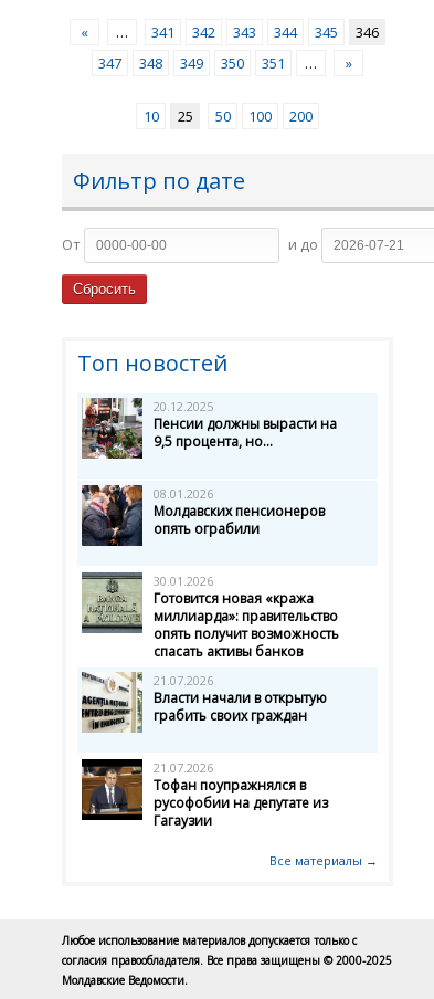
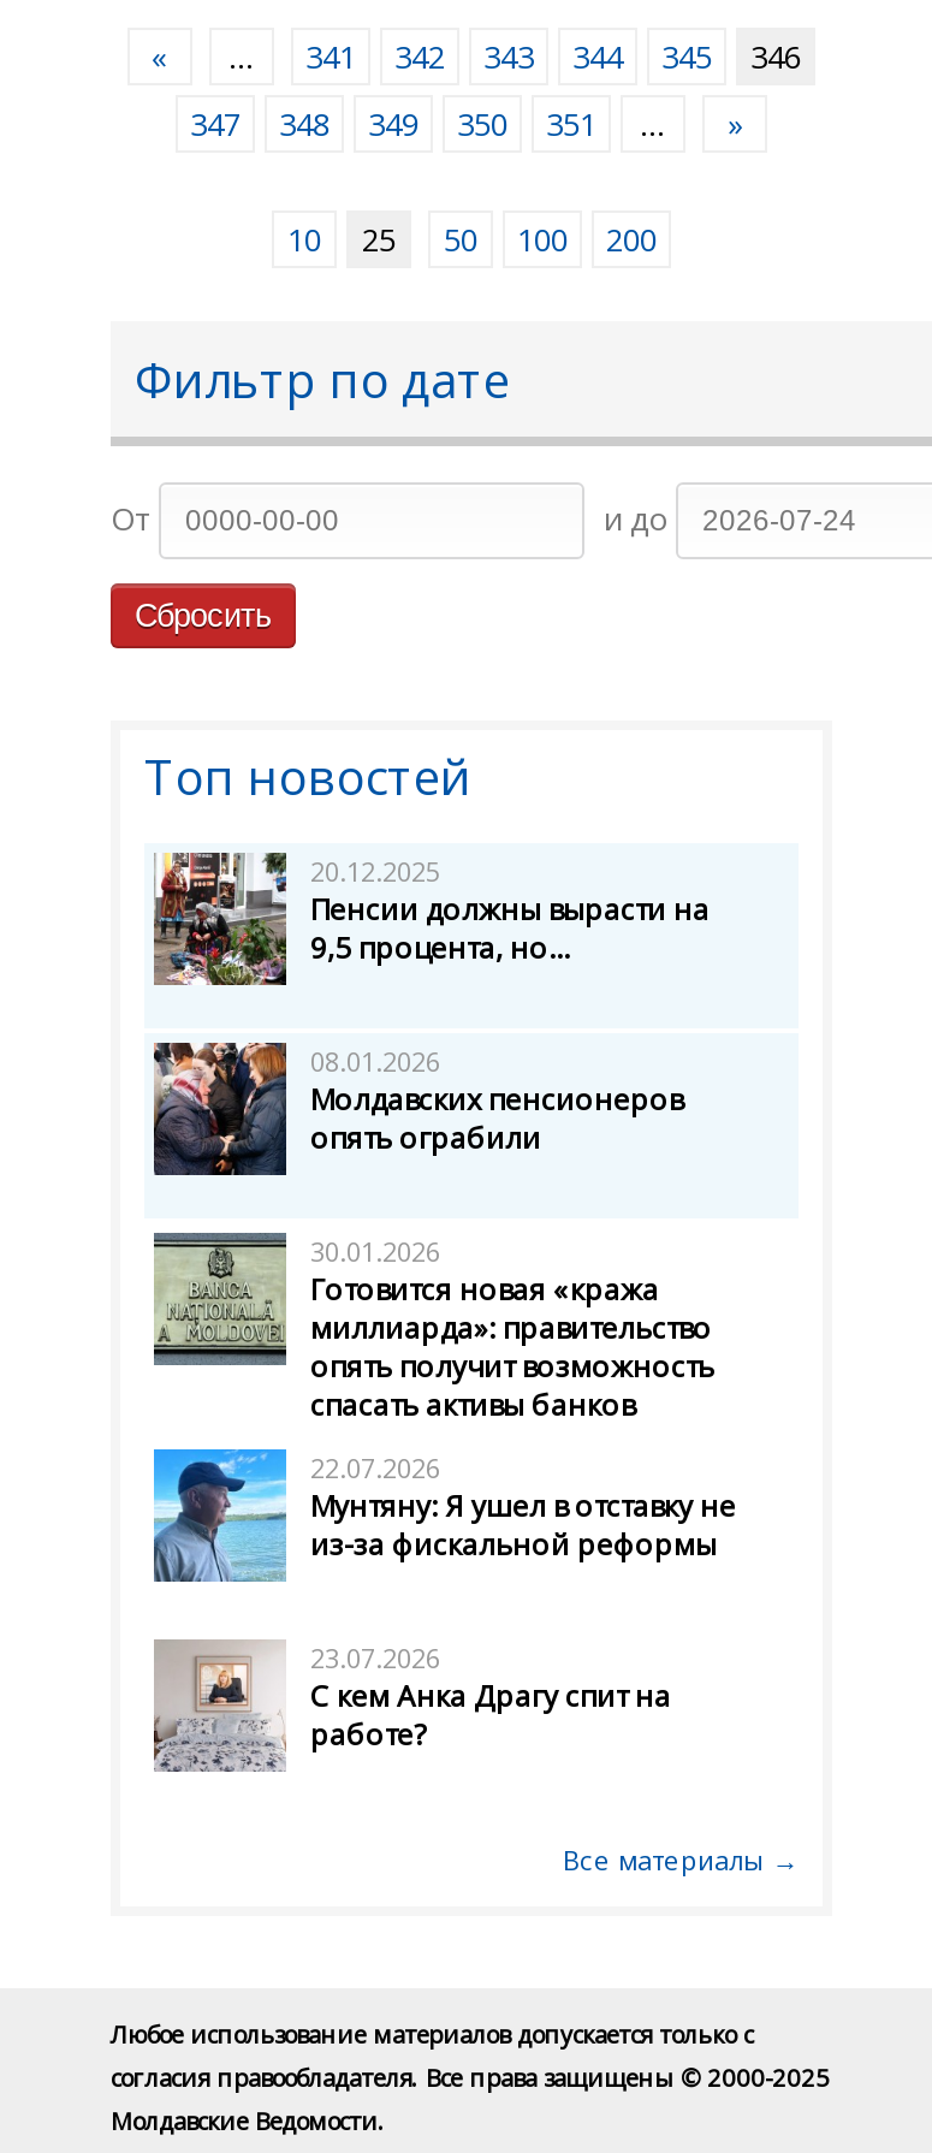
- [image]
- 21.07.2026
- Власти начали в открытую
- грабить своих граждан
+ [image]
+ 22.07.2026
+ Мунтяну: Я ушел в отставку не
+ из-за фискальной реформы

- [image]
- 21.07.2026
- Тофан поупражнялся в
- русофобии на депутате из
- Гагаузии
+ [image]
+ 23.07.2026
+ С кем Анка Драгу спит на
+ работе?
